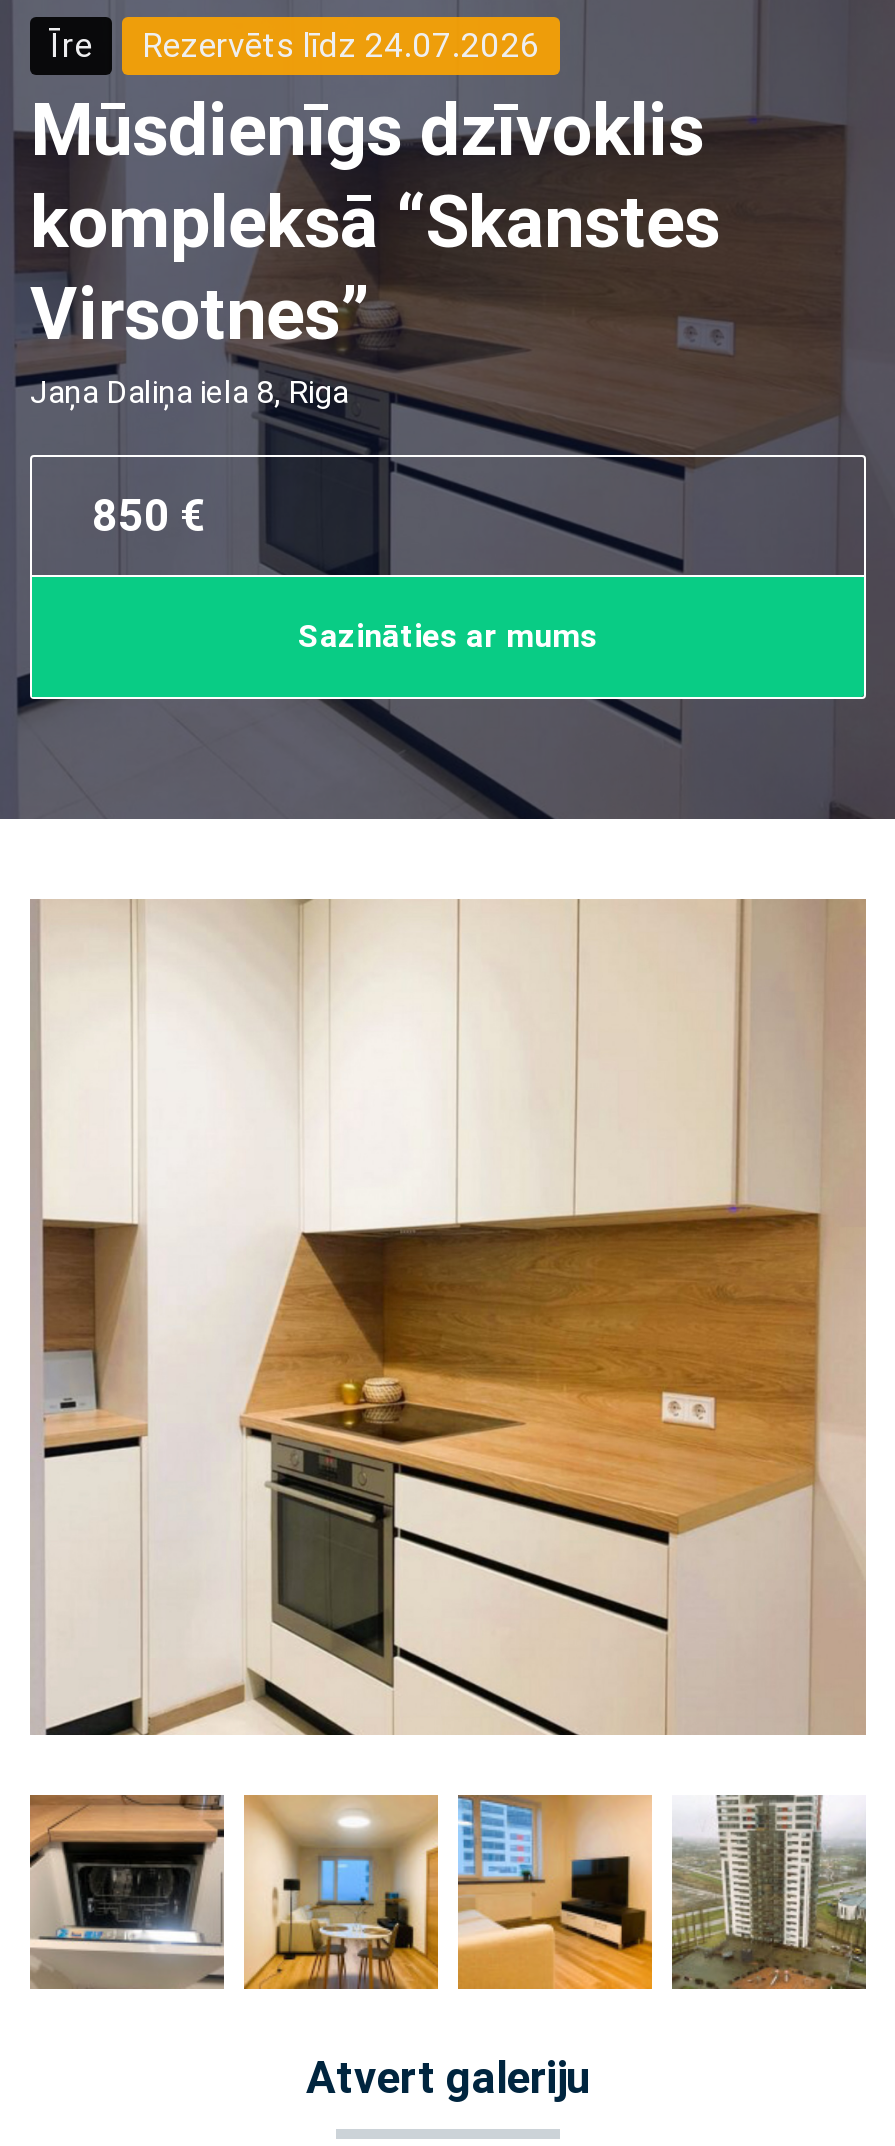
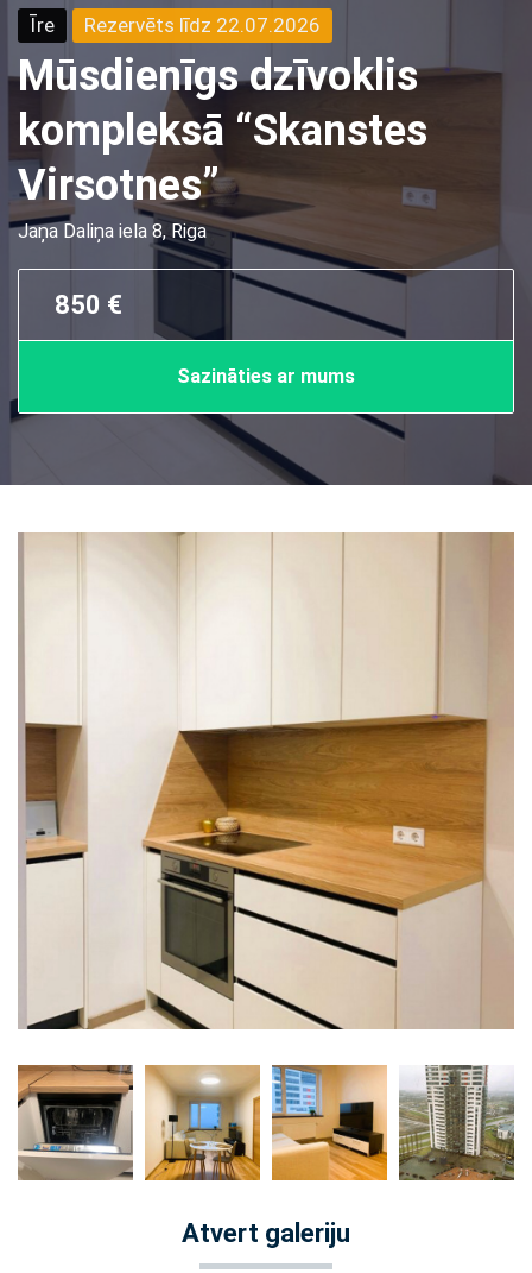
- Rezervēts līdz 24.07.2026
+ Rezervēts līdz 22.07.2026
